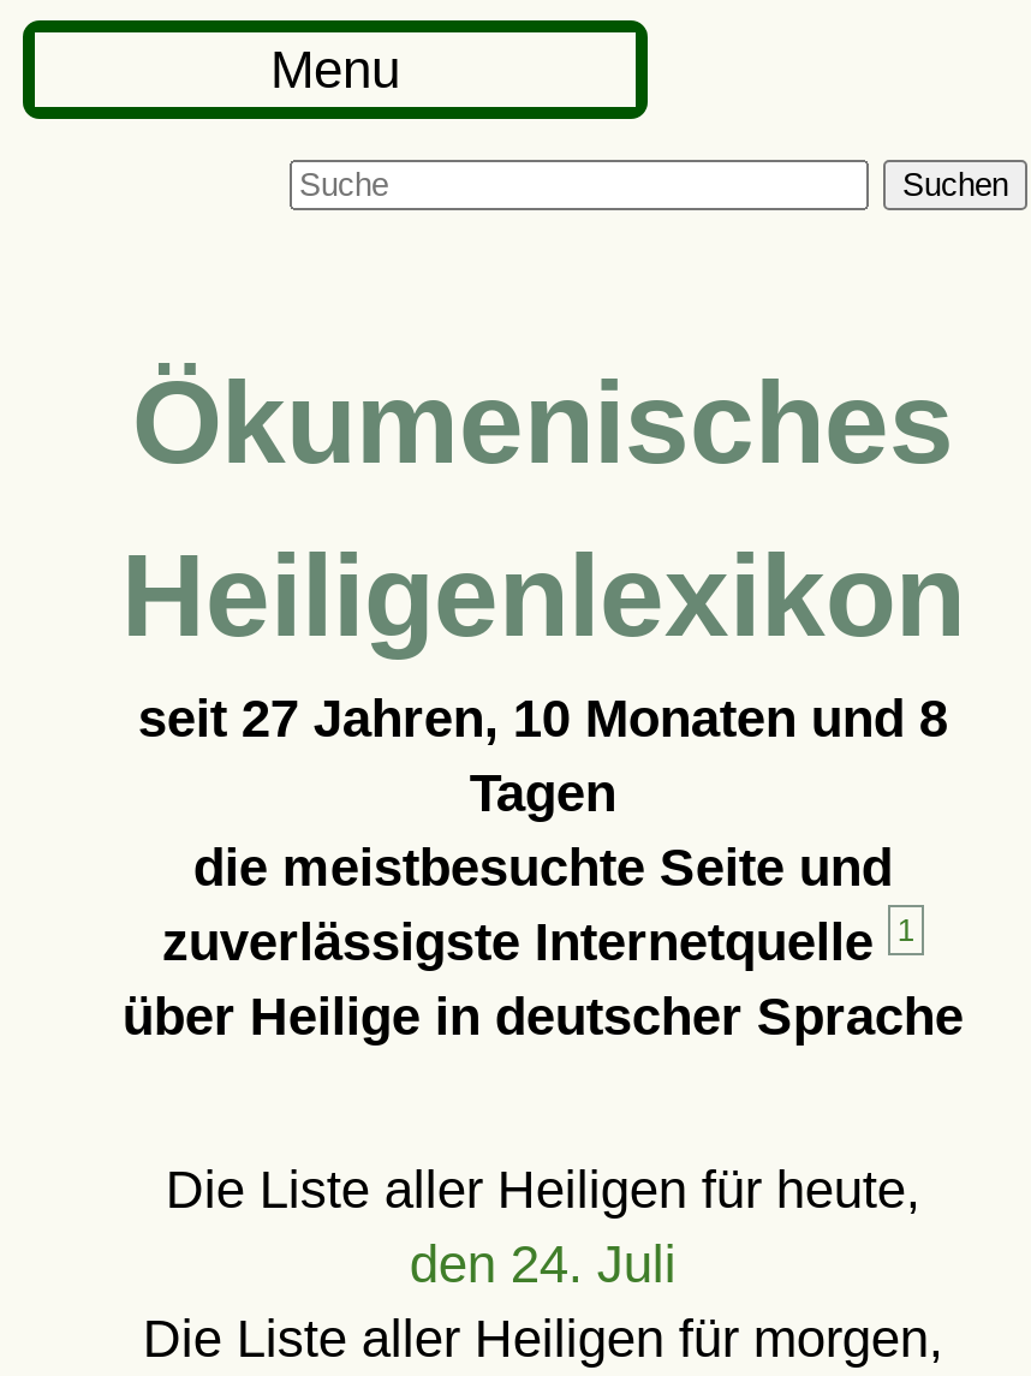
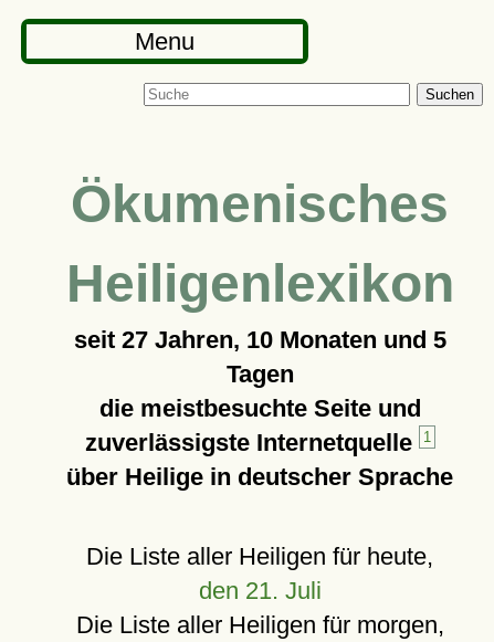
- seit 27 Jahren, 10 Monaten und 8
+ seit 27 Jahren, 10 Monaten und 5

- den 24. Juli
+ den 21. Juli
